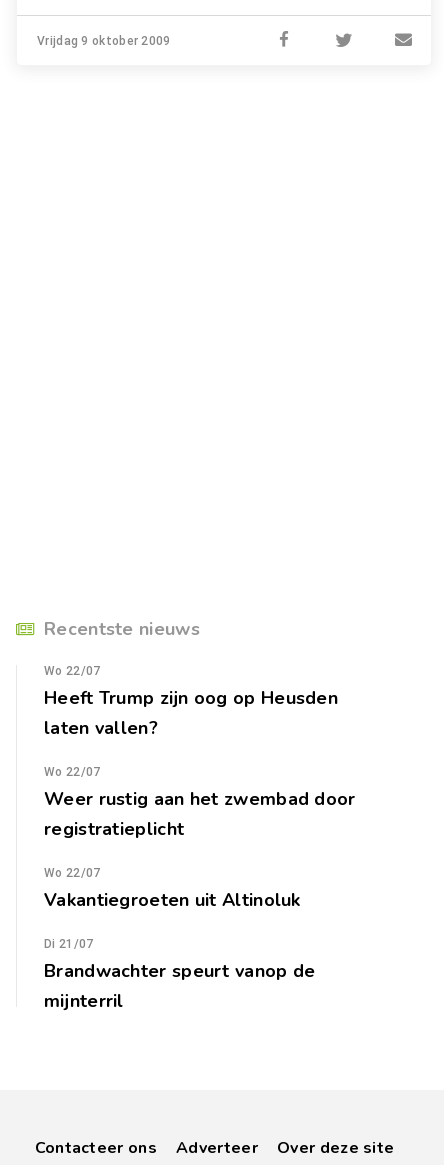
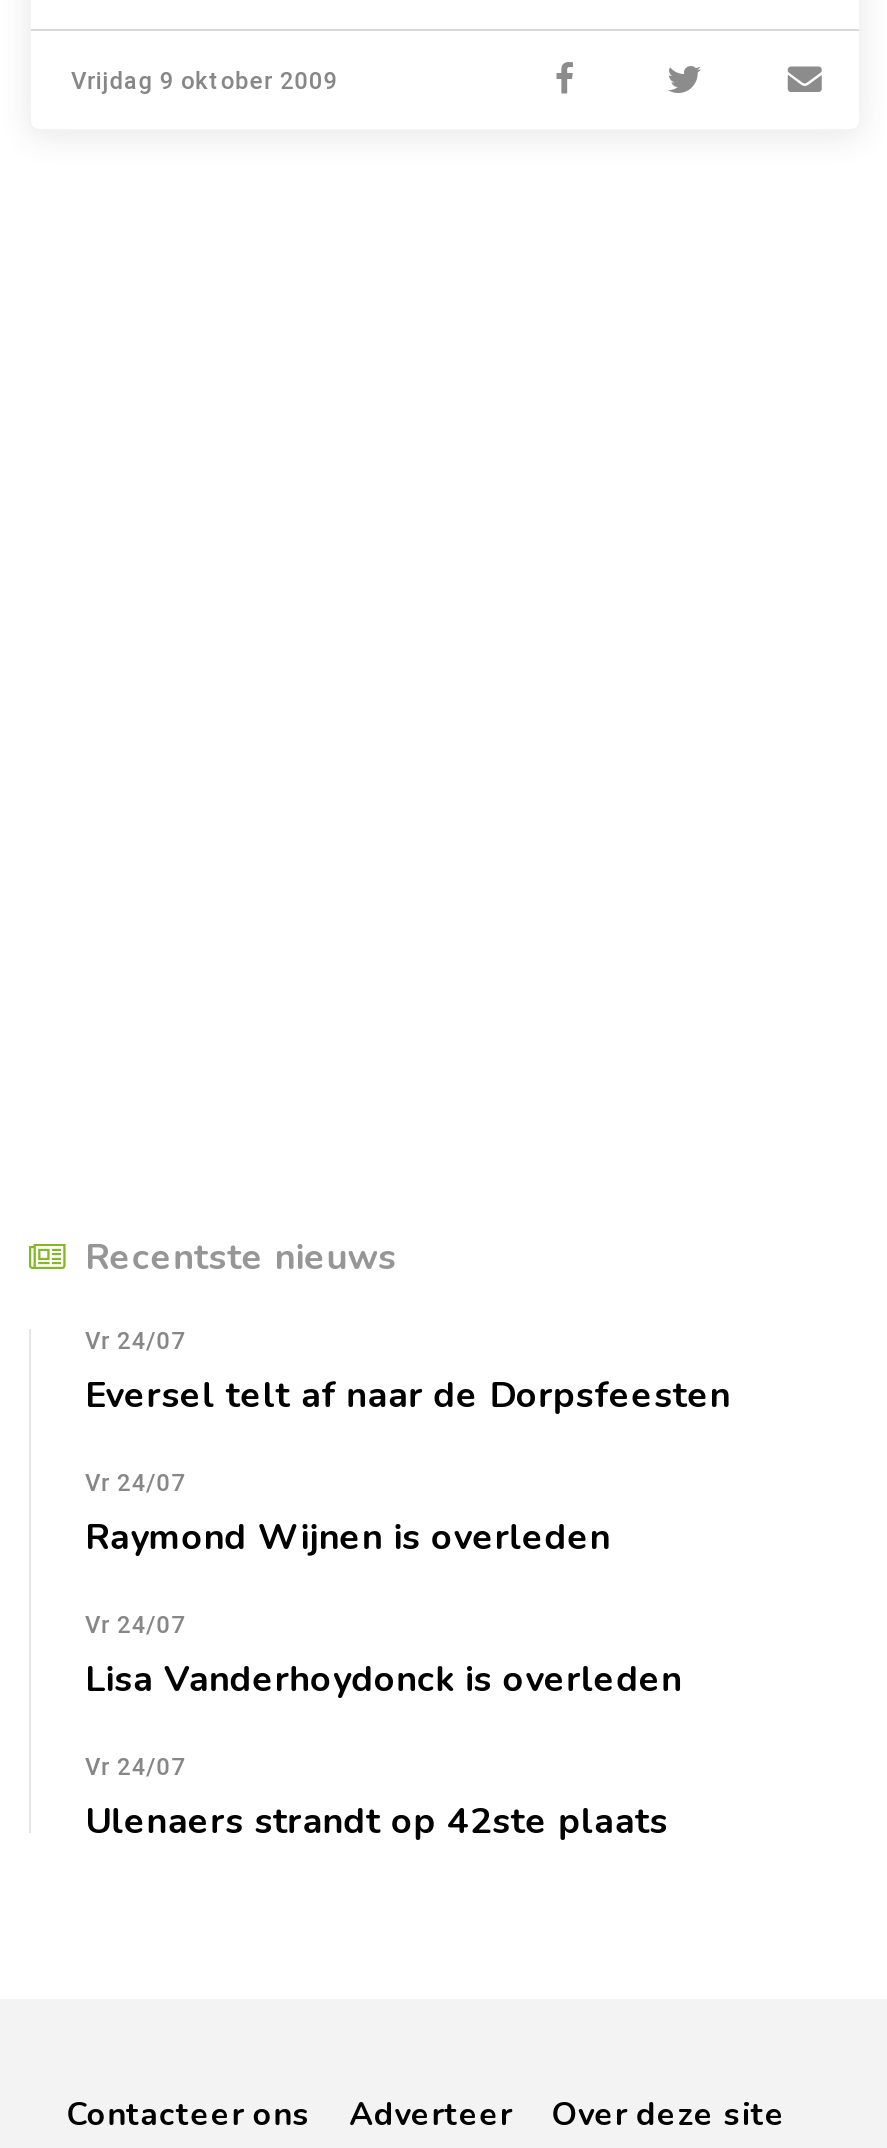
- Wo 22/07
- Heeft Trump zijn oog op Heusden
- laten vallen?
+ Vr 24/07
+ Eversel telt af naar de Dorpsfeesten

- Wo 22/07
- Weer rustig aan het zwembad door
- registratieplicht
+ Vr 24/07
+ Raymond Wijnen is overleden

- Wo 22/07
- Vakantiegroeten uit Altinoluk
+ Vr 24/07
+ Lisa Vanderhoydonck is overleden

- Di 21/07
- Brandwachter speurt vanop de
- mijnterril
+ Vr 24/07
+ Ulenaers strandt op 42ste plaats
